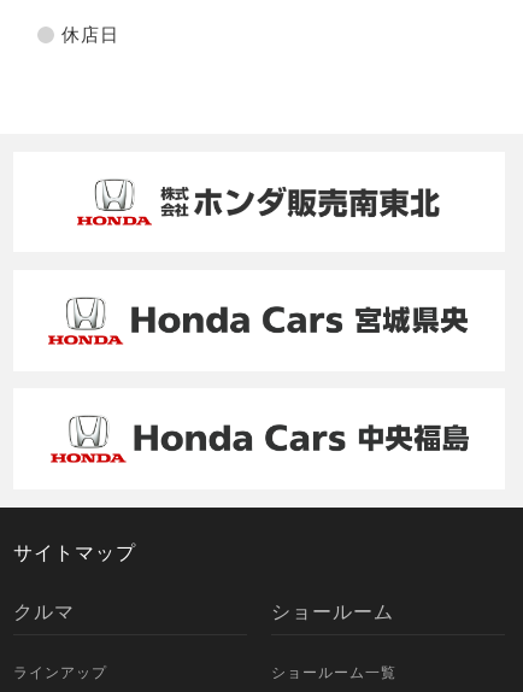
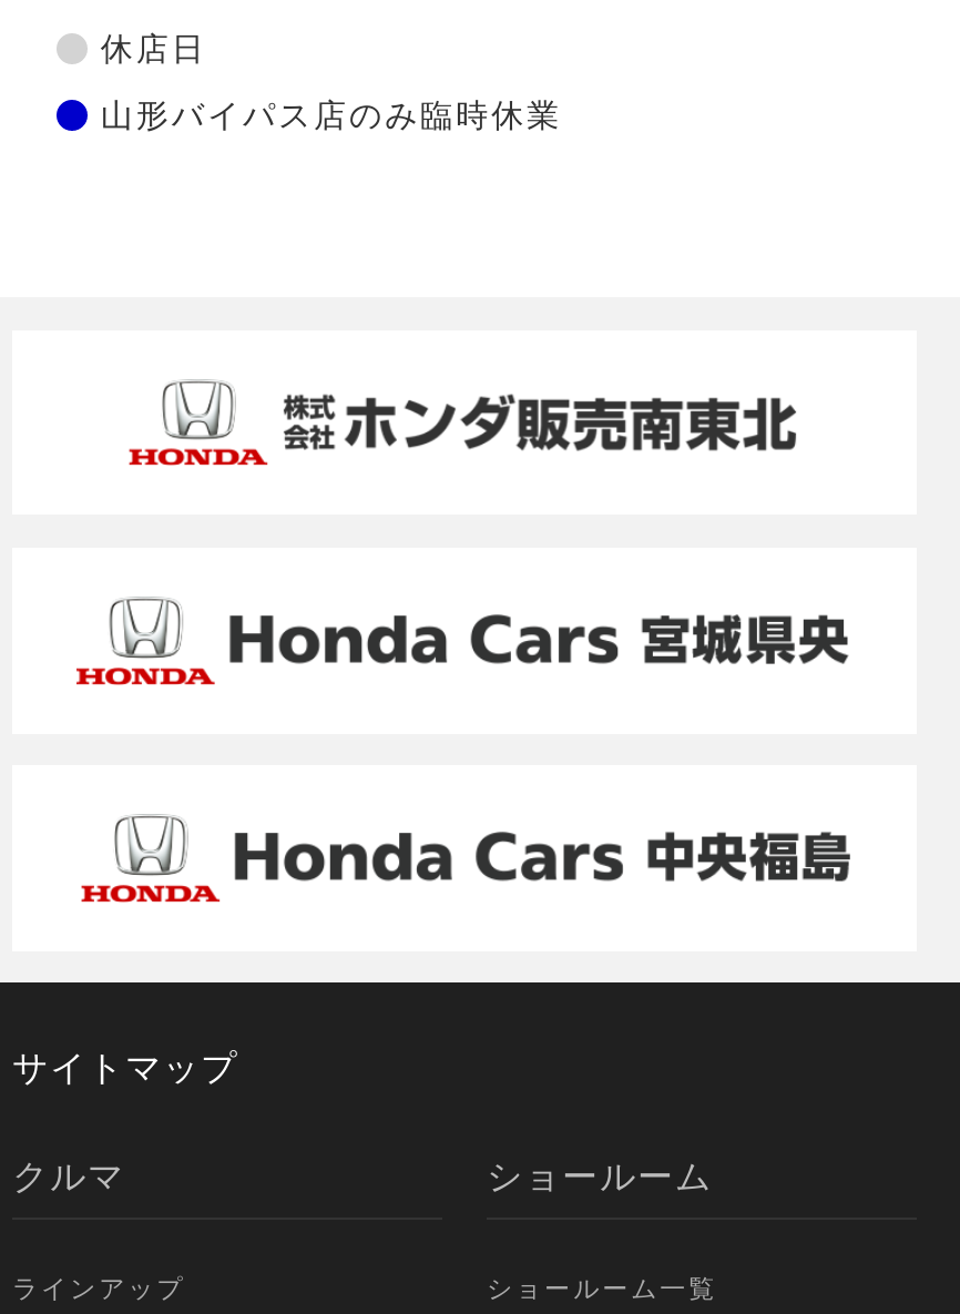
+ 山形バイパス店のみ臨時休業
